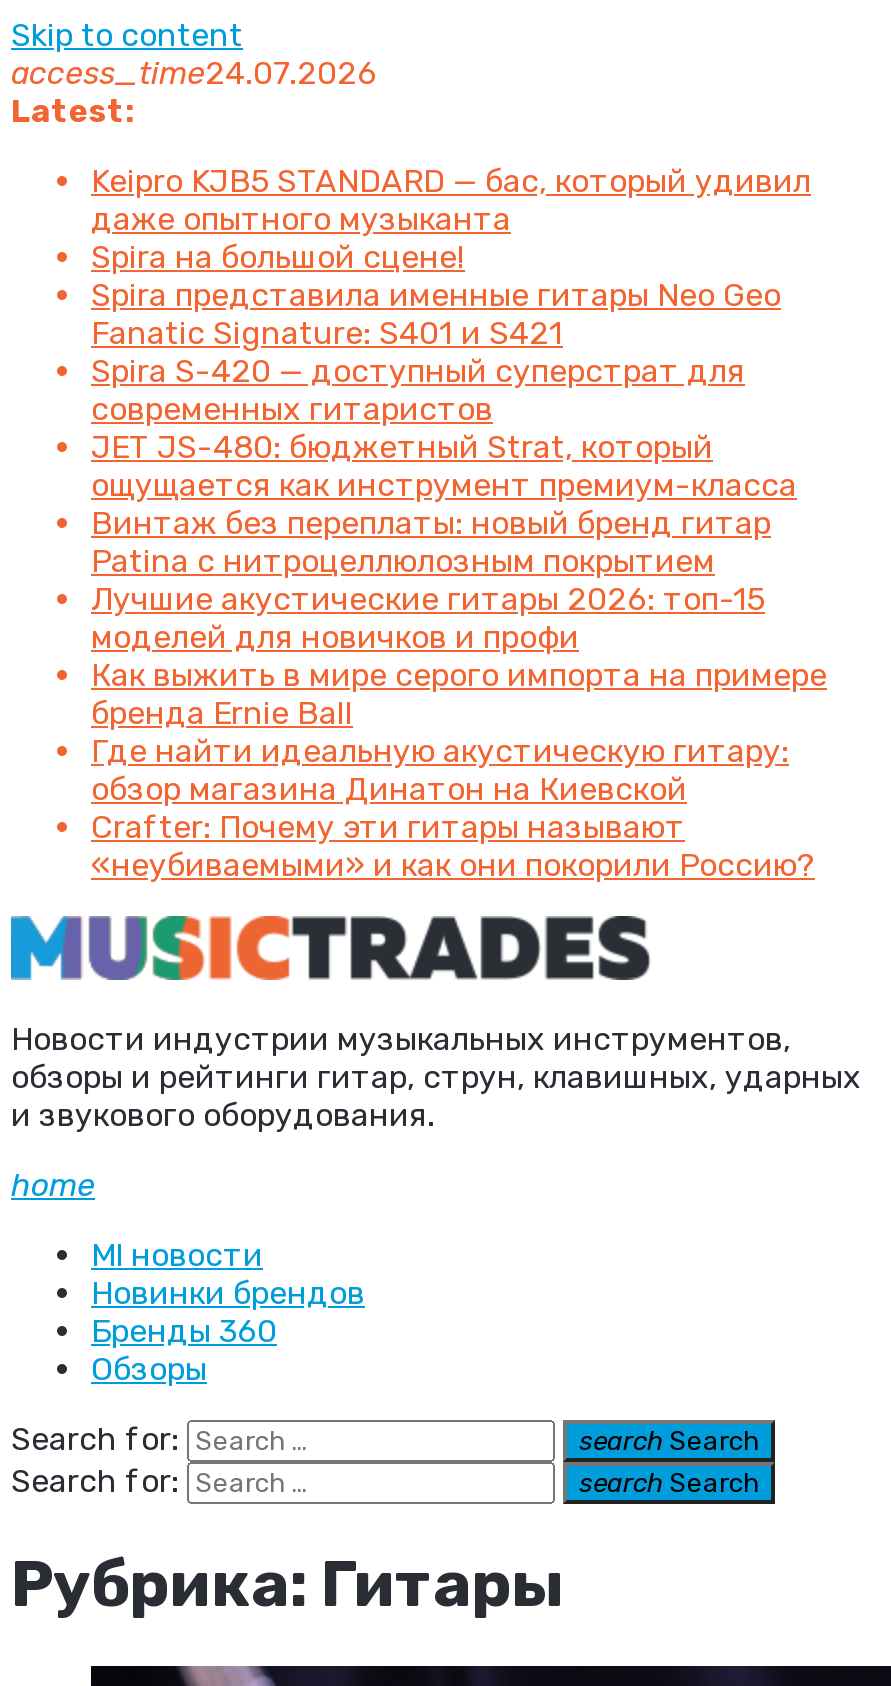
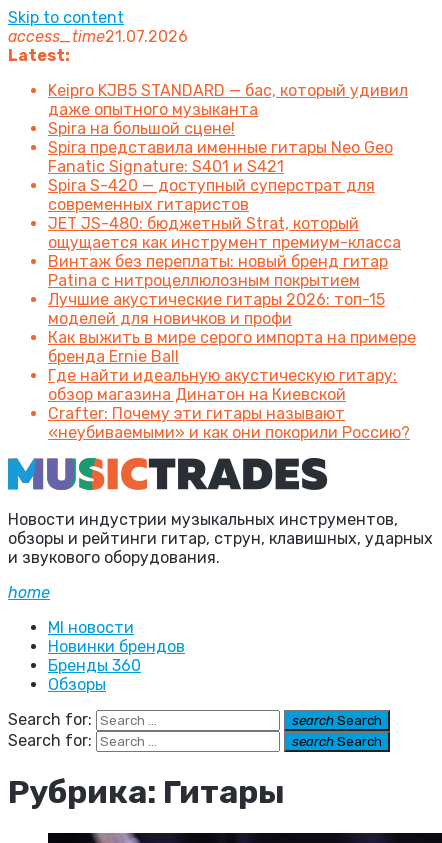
- access_time24.07.2026
+ access_time21.07.2026
